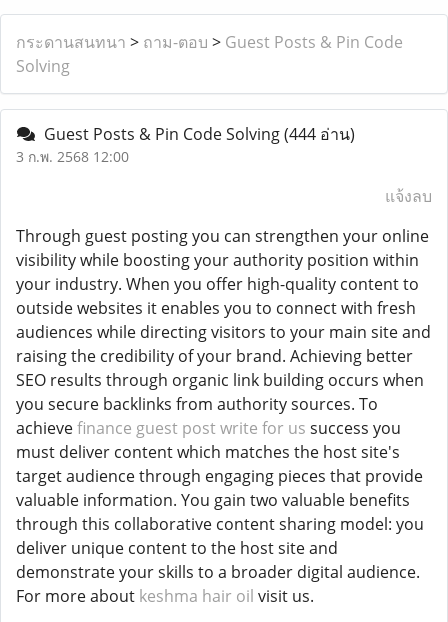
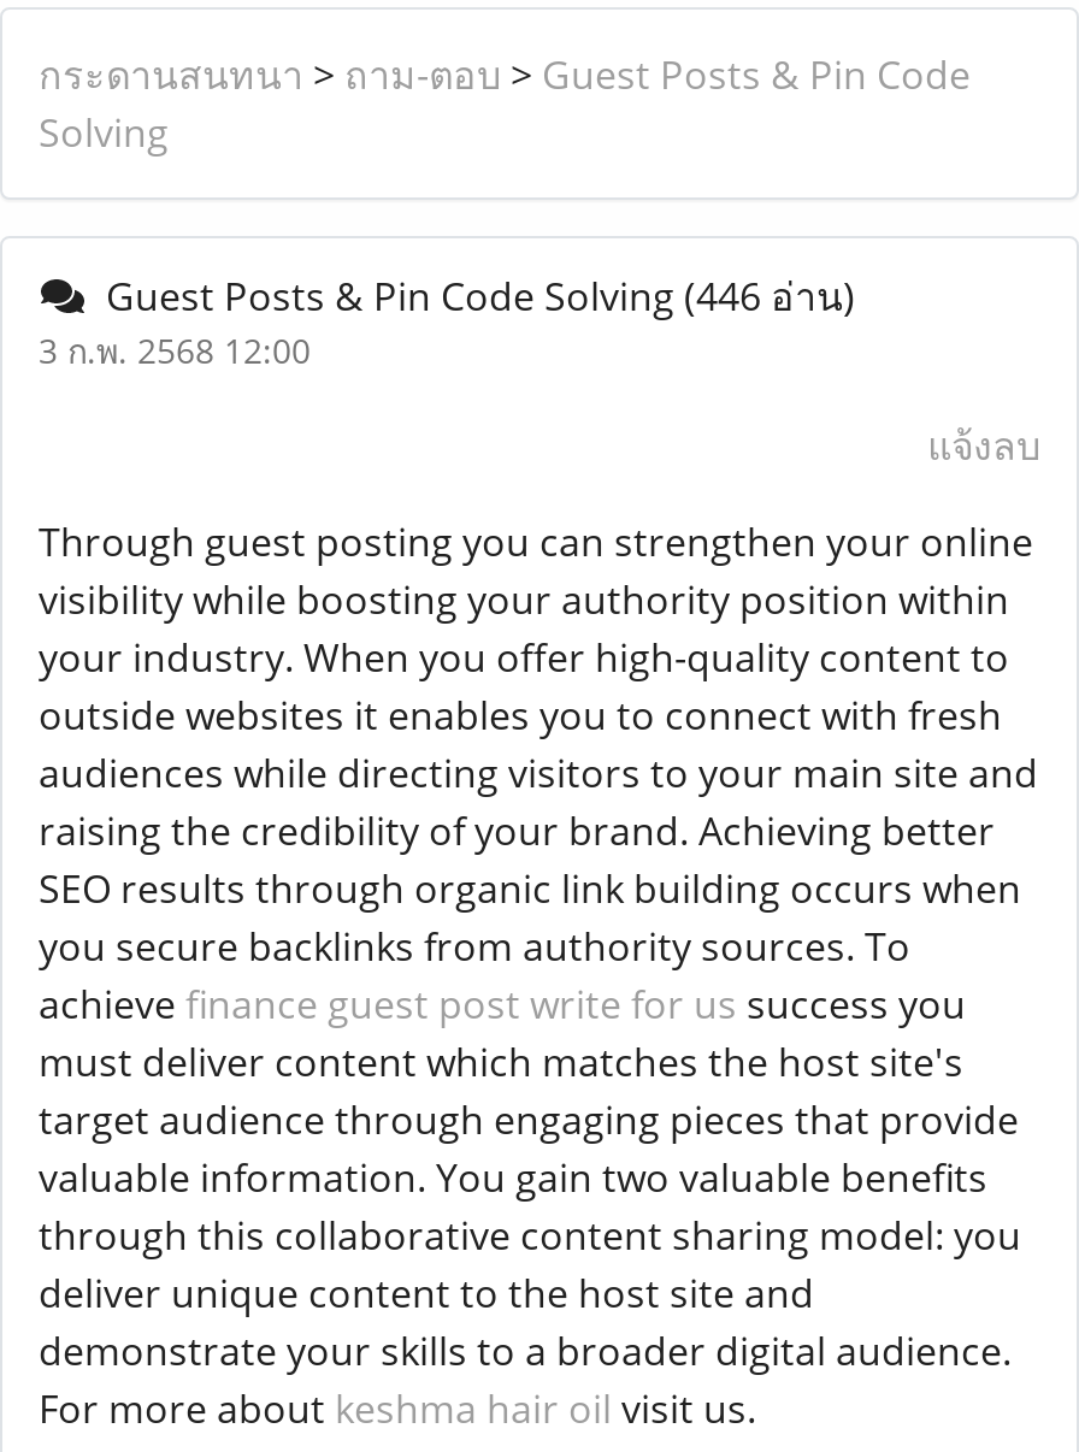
- Guest Posts & Pin Code Solving (444 อ่าน)
+ Guest Posts & Pin Code Solving (446 อ่าน)
